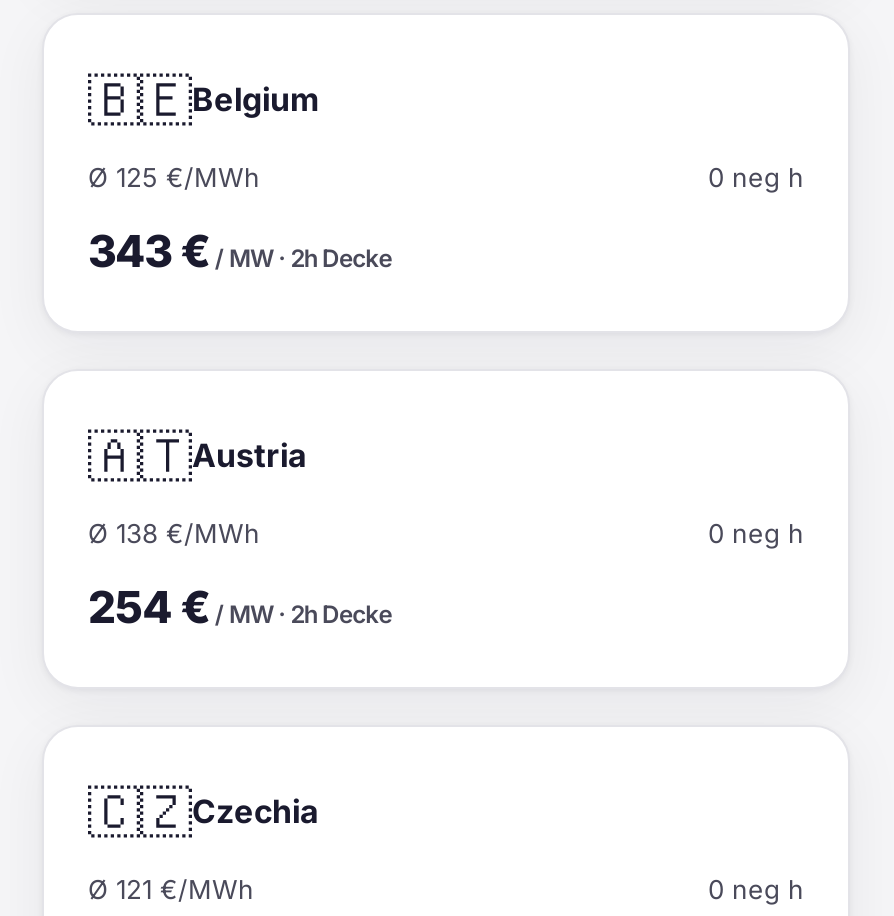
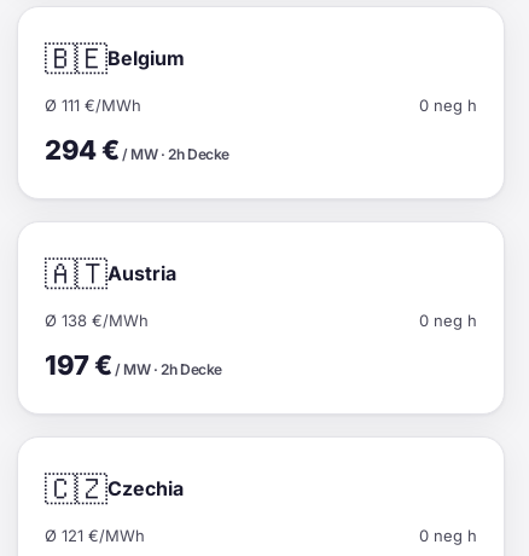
- Ø 125 €/MWh
+ Ø 111 €/MWh

- 343 €/ MW · 2h Decke
+ 294 €/ MW · 2h Decke

- 254 €/ MW · 2h Decke
+ 197 €/ MW · 2h Decke
